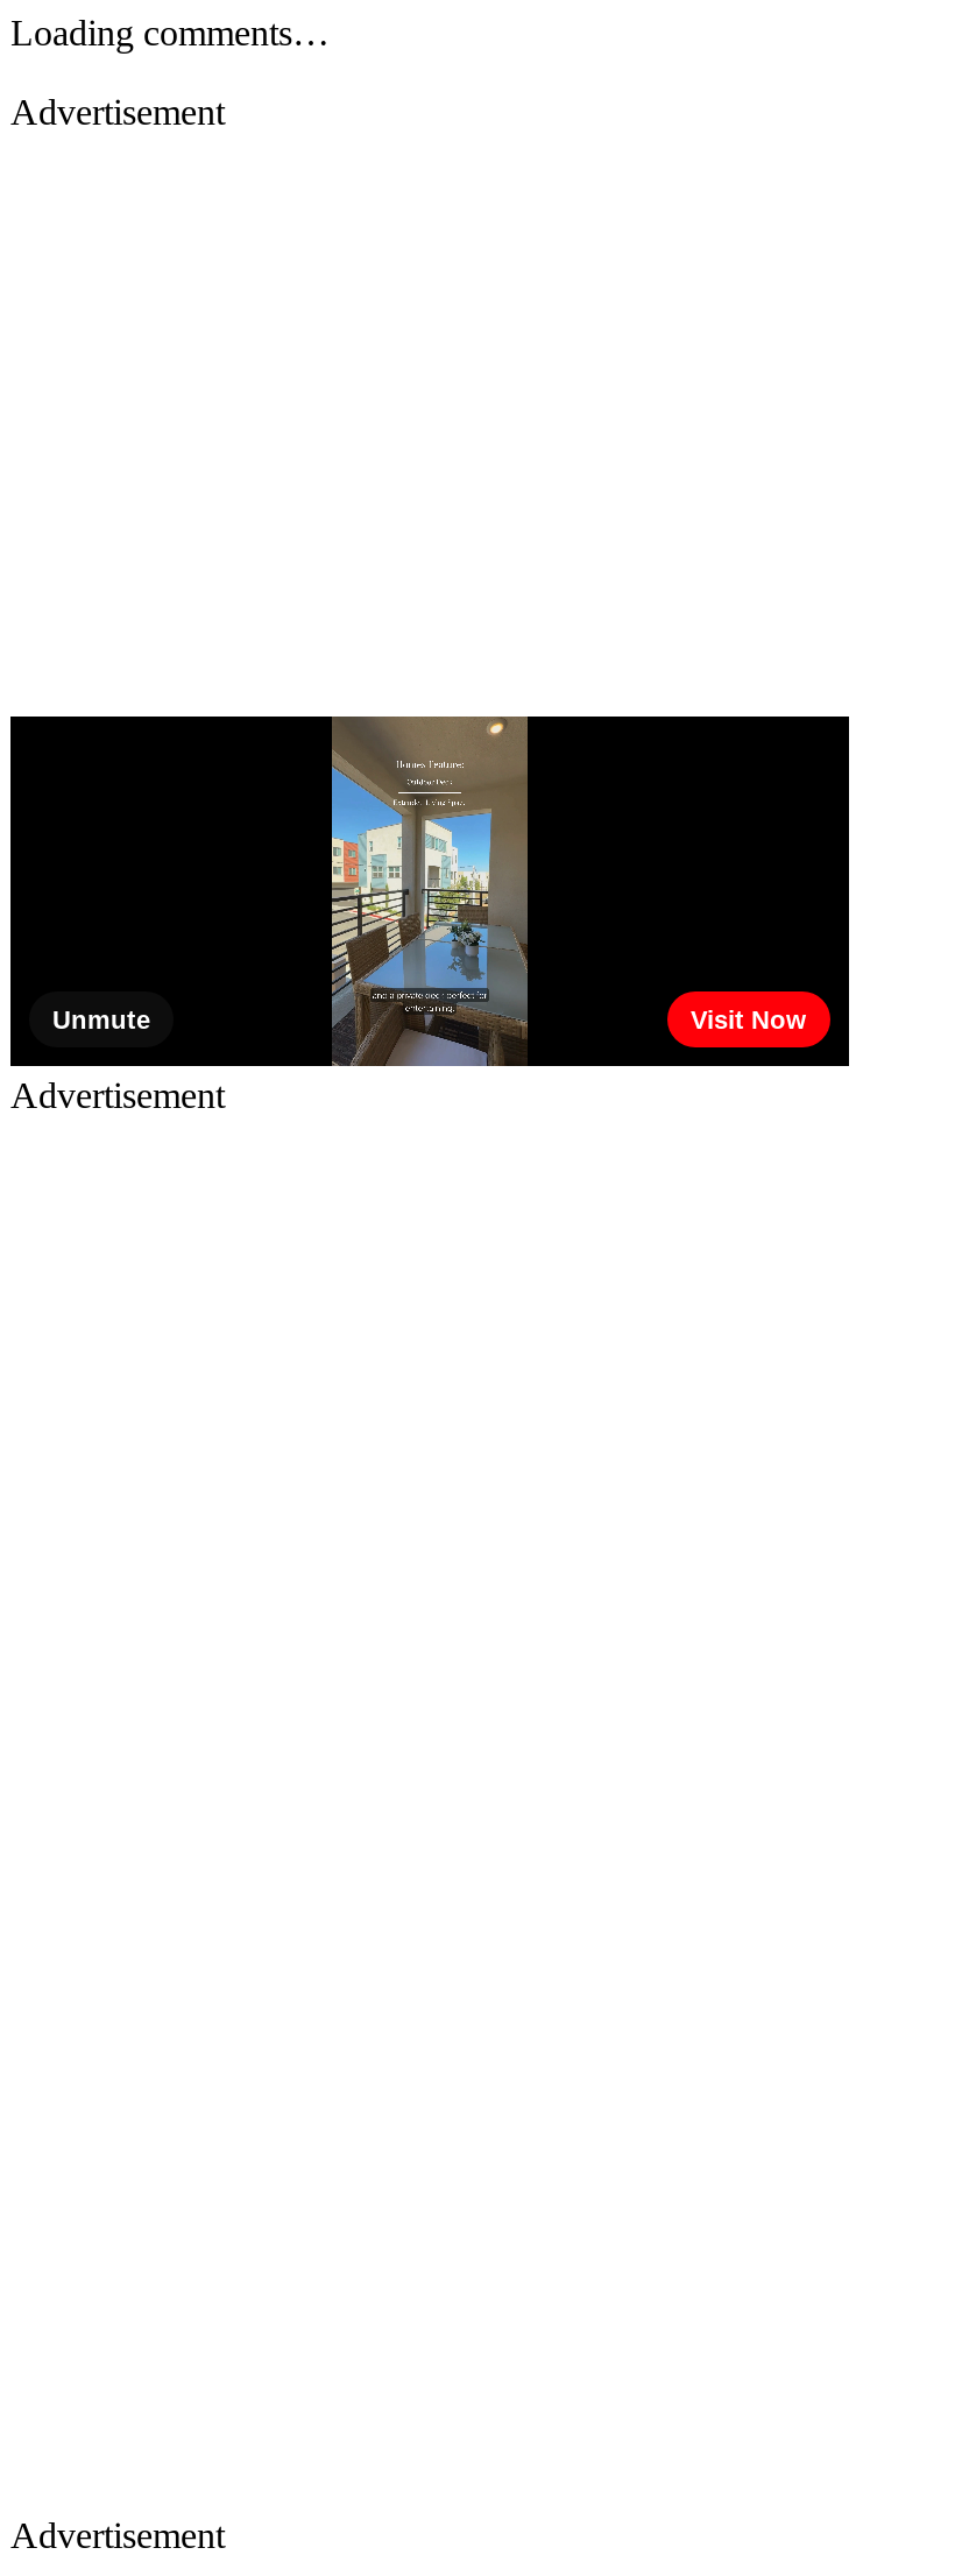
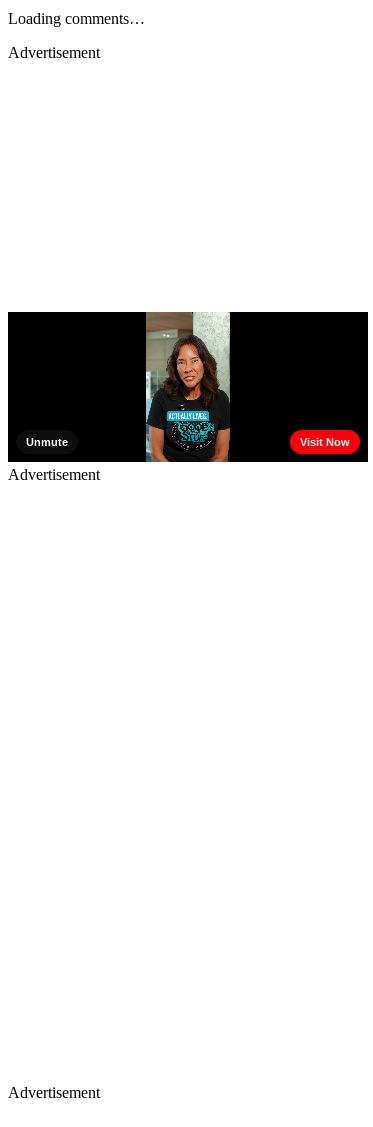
- [image]
+ [image]
